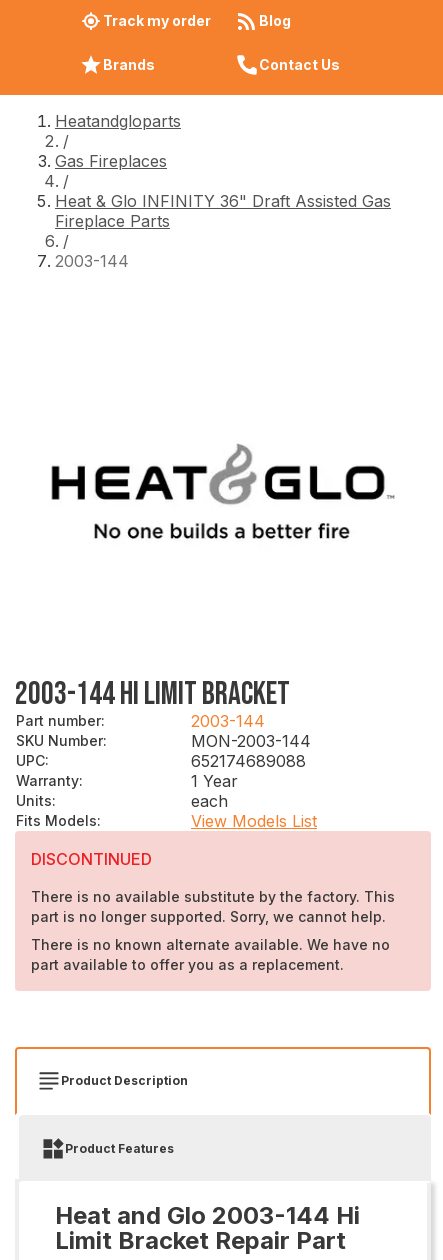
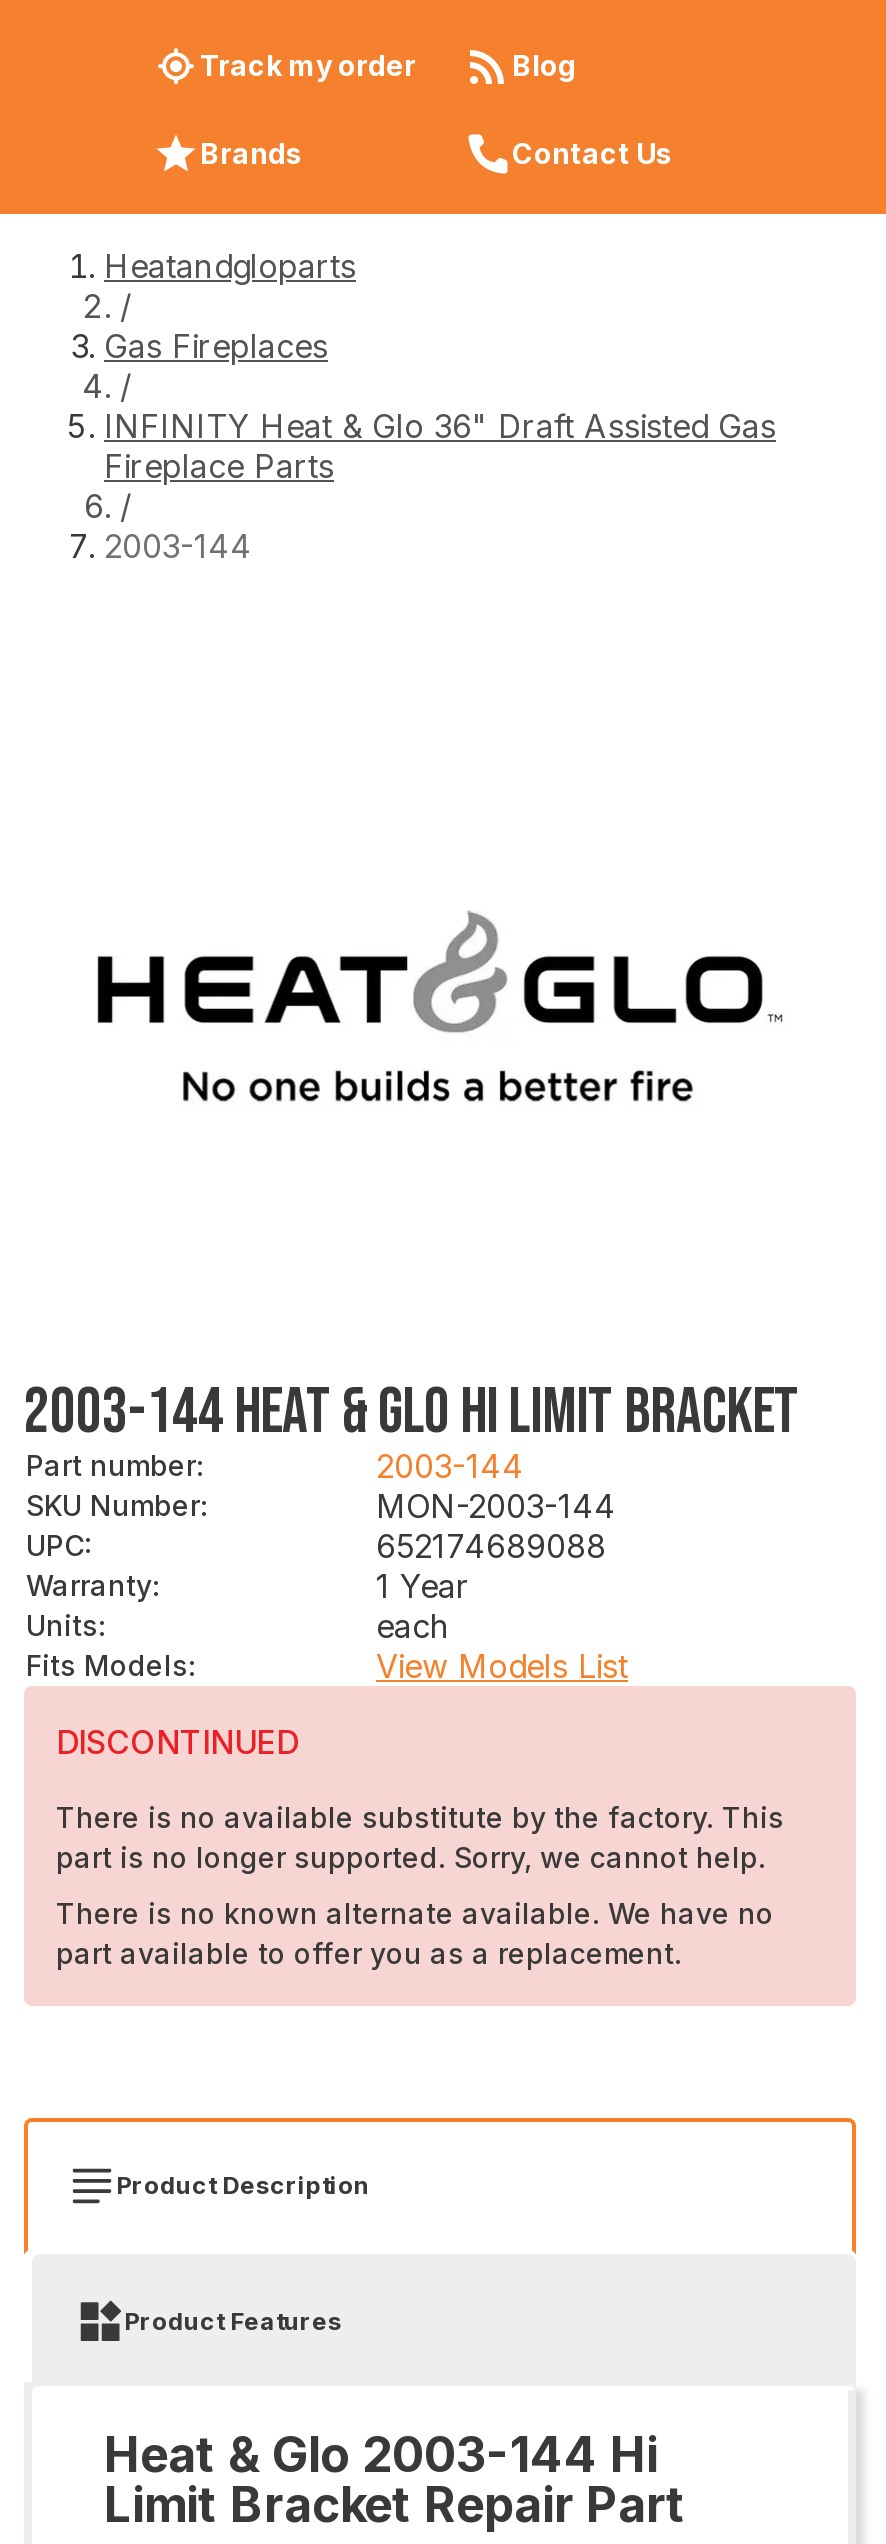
- Heat & Glo INFINITY 36" Draft Assisted Gas
+ INFINITY Heat & Glo 36" Draft Assisted Gas

- 2003-144 HI LIMIT BRACKET
+ 2003-144 HEAT & GLO HI LIMIT BRACKET

- Heat and Glo 2003-144 Hi
+ Heat & Glo 2003-144 Hi
